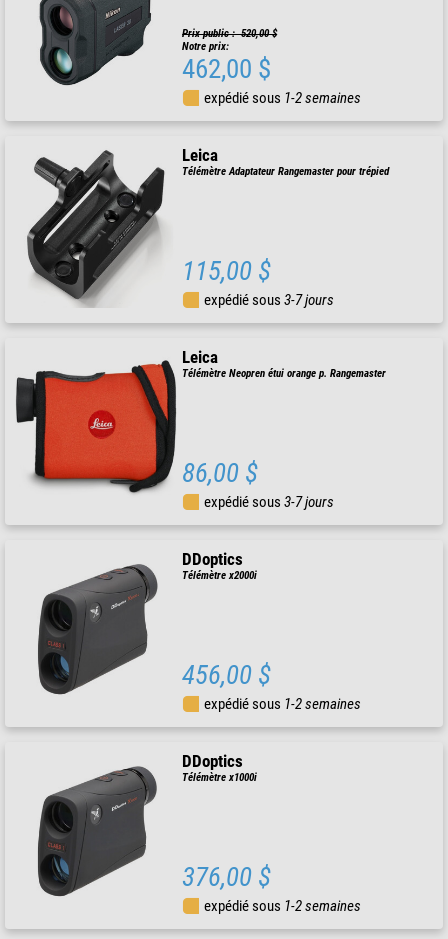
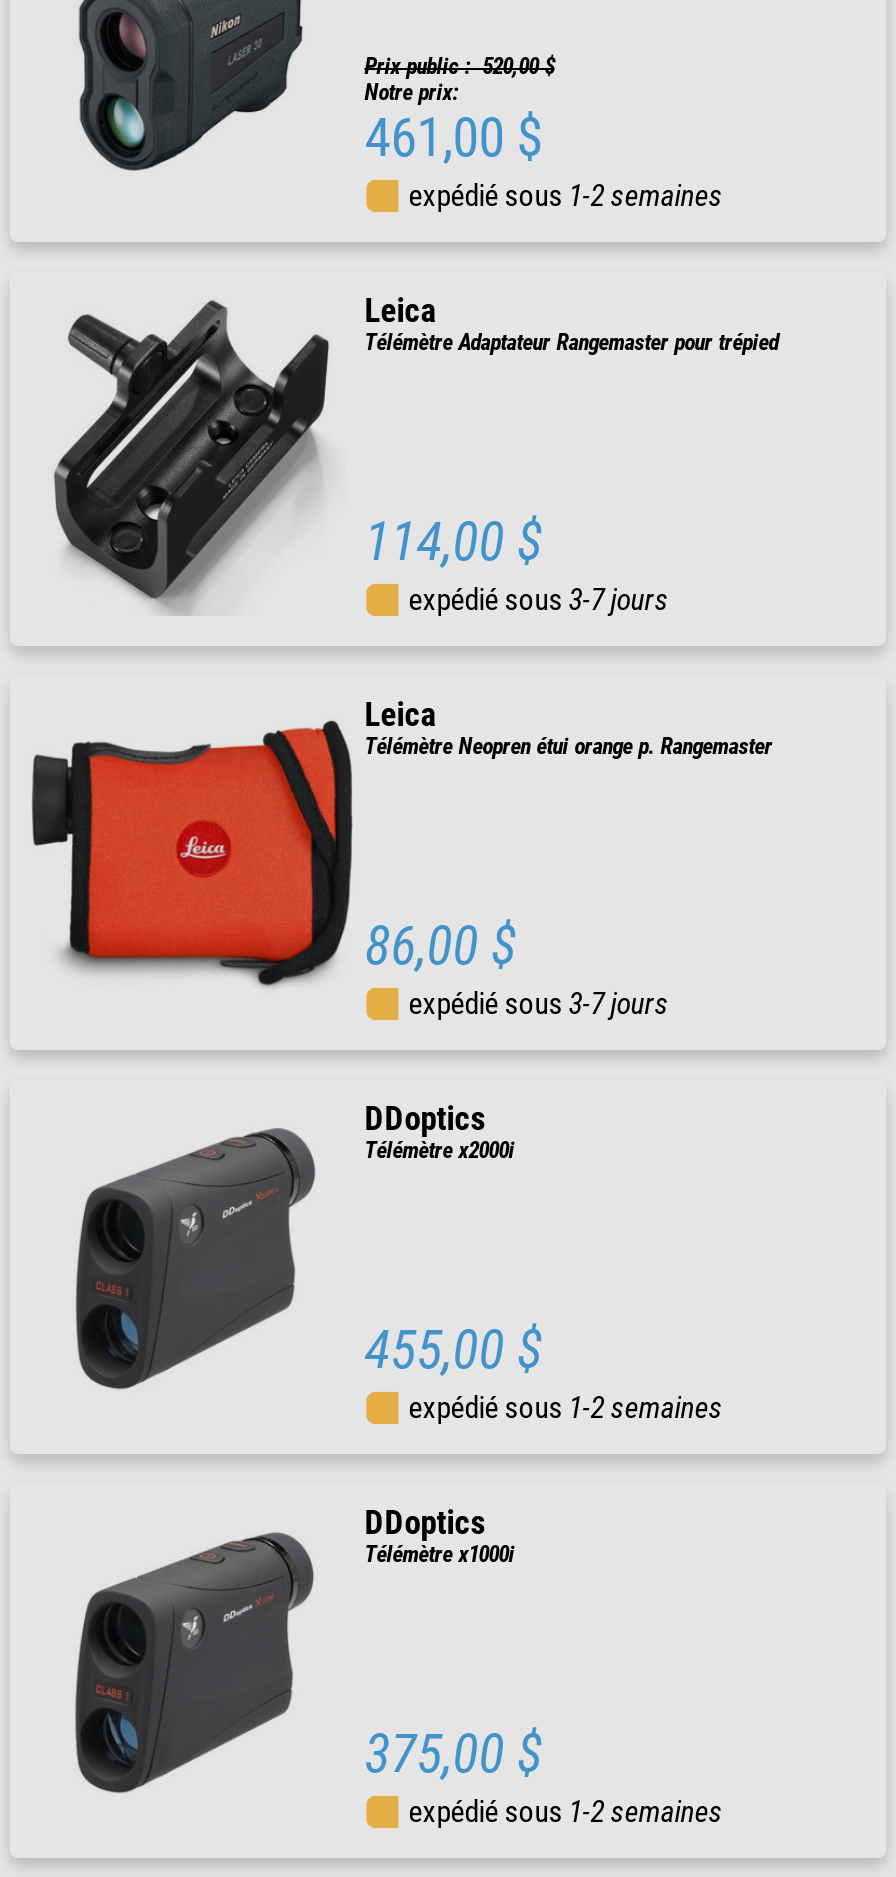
- 462,00 $
+ 461,00 $

- 115,00 $
+ 114,00 $

- 456,00 $
+ 455,00 $

- 376,00 $
+ 375,00 $
